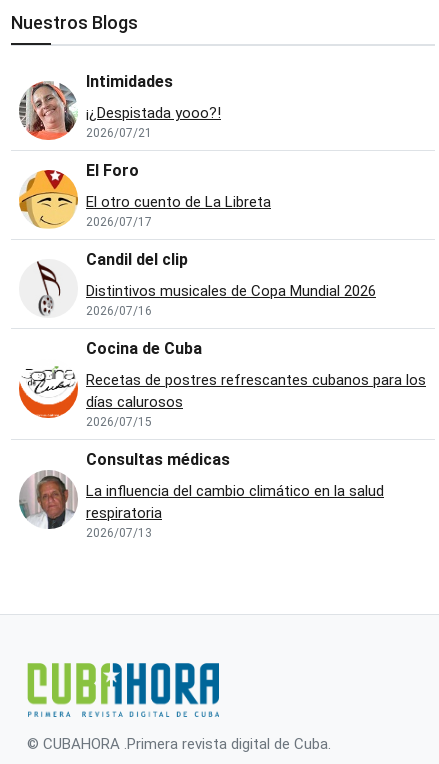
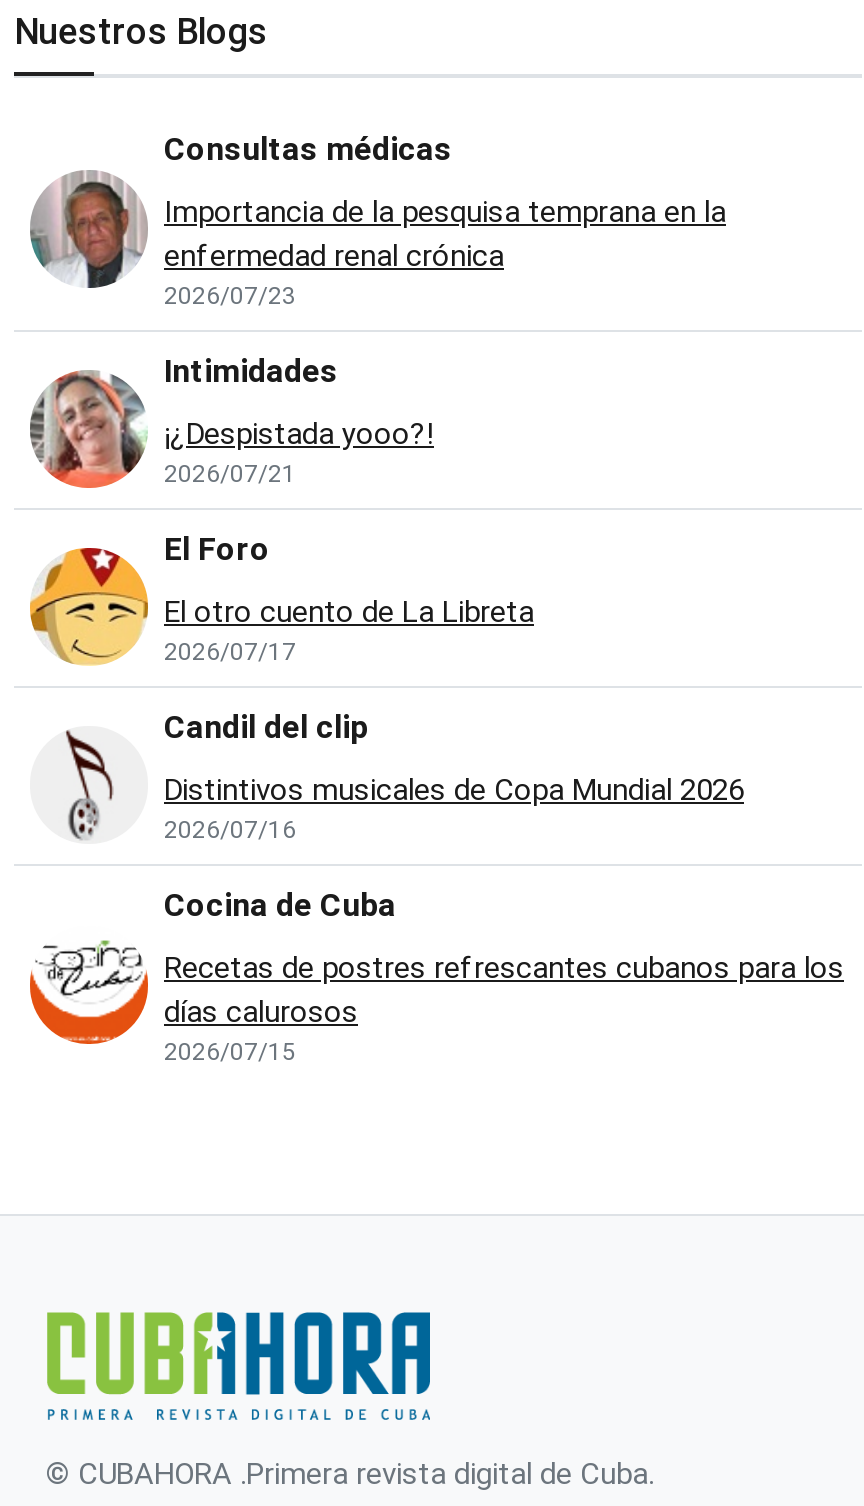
+ Importancia de la pesquisa temprana en la
+ enfermedad renal crónica
+ 2026/07/23

moved down: [image] | Intimidades | ¡¿Despistada yooo?! | ... | días calurosos | 2026/07/15

moved up: [image] | Consultas médicas

- La influencia del cambio climático en la salud
- respiratoria
- 2026/07/13
